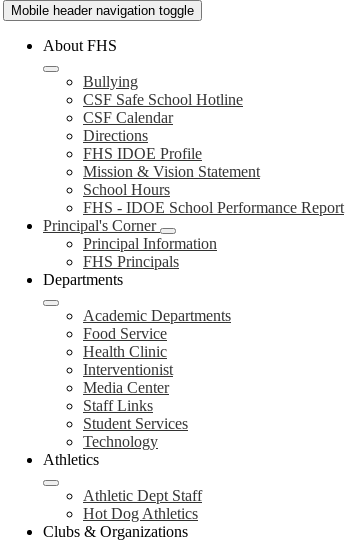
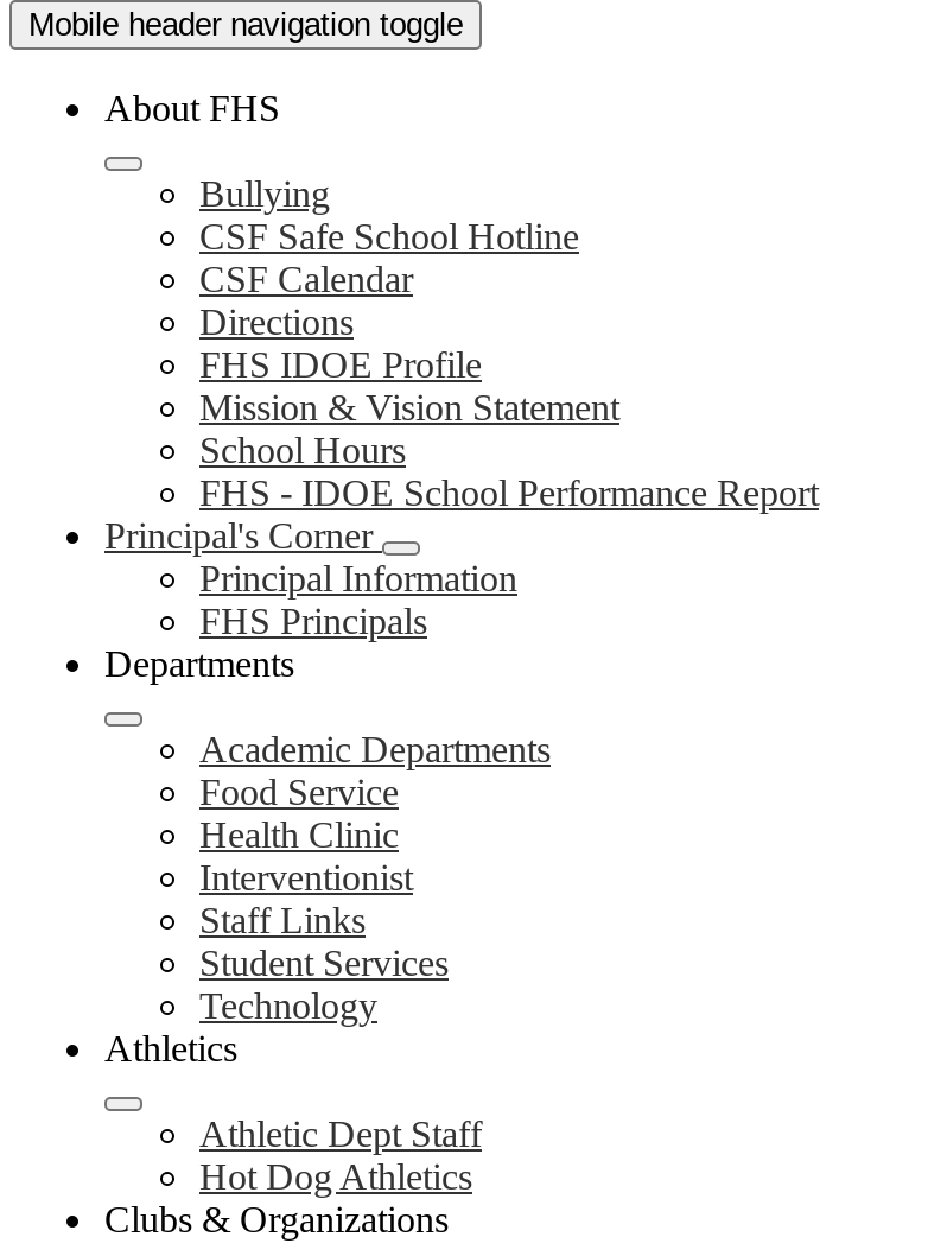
- Media Center
